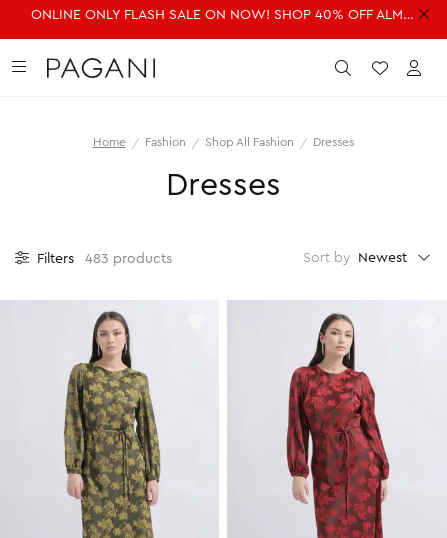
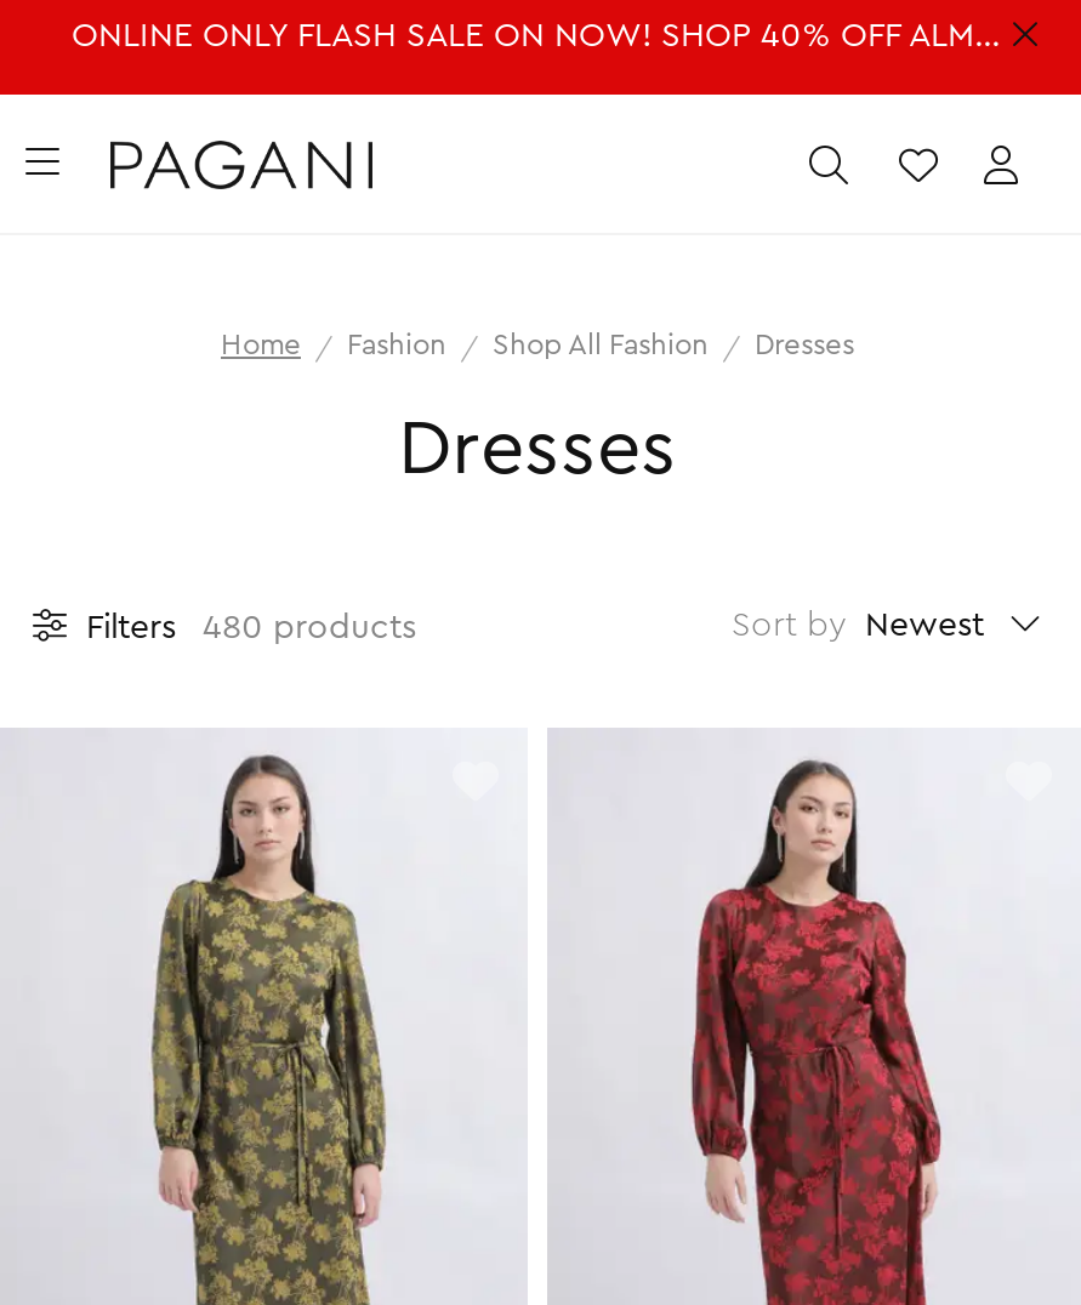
- Filters 483 products
+ Filters 480 products
